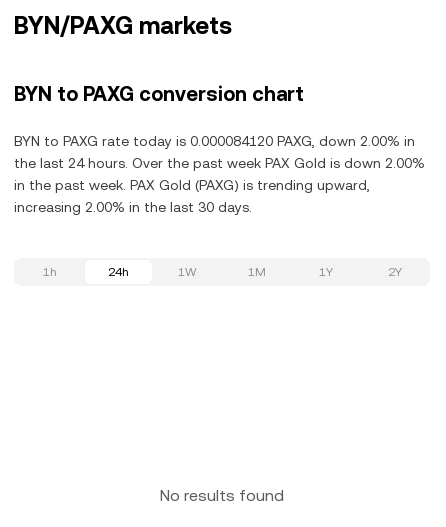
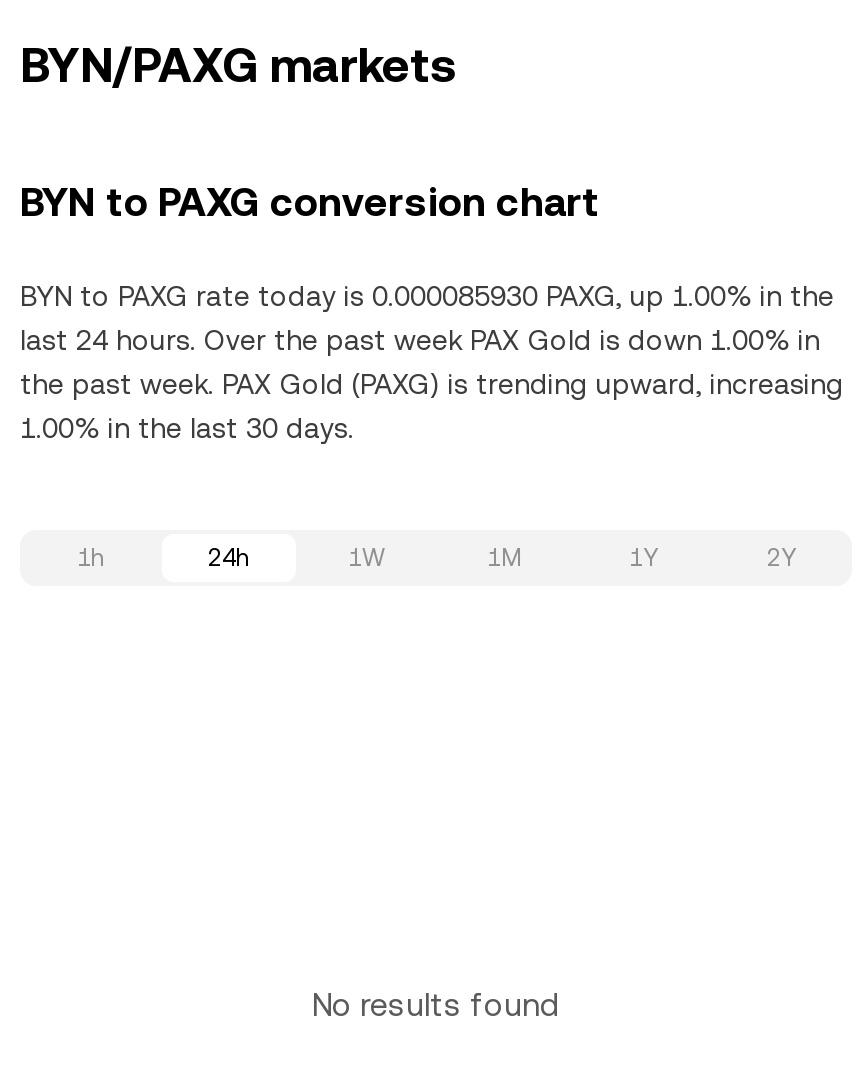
- BYN to PAXG rate today is 0.000084120 PAXG, down 2.00% in
- the last 24 hours. Over the past week PAX Gold is down 2.00%
- in the past week. PAX Gold (PAXG) is trending upward,
- increasing 2.00% in the last 30 days.
+ BYN to PAXG rate today is 0.000085930 PAXG, up 1.00% in the
+ last 24 hours. Over the past week PAX Gold is down 1.00% in
+ the past week. PAX Gold (PAXG) is trending upward, increasing
+ 1.00% in the last 30 days.
